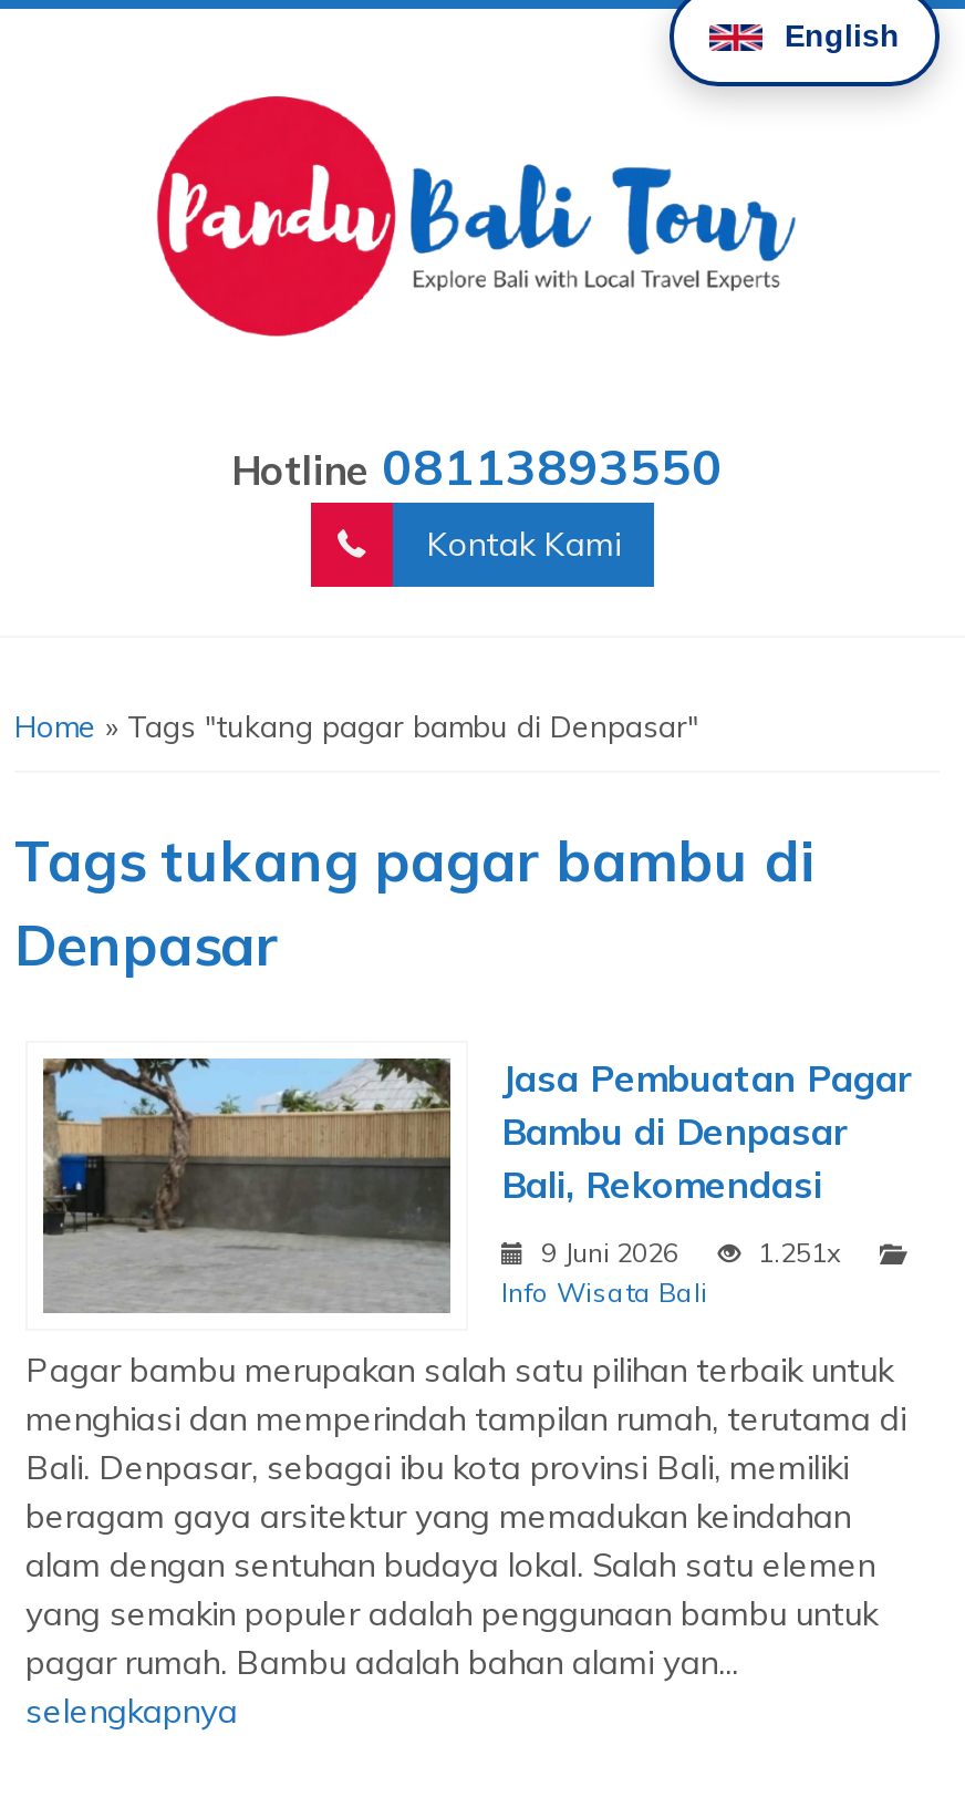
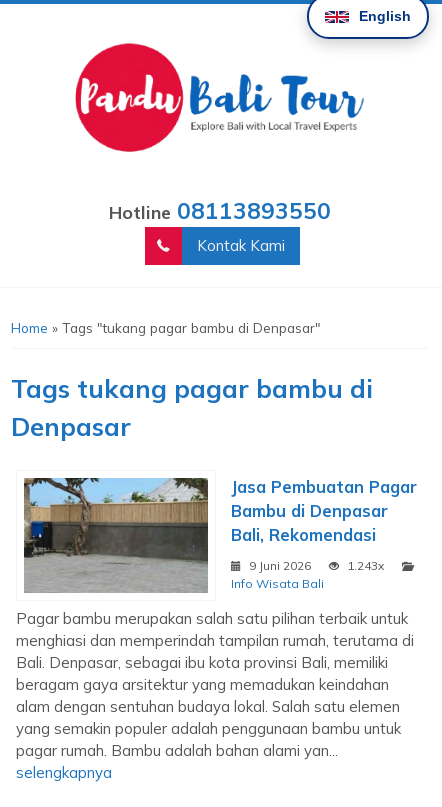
- 9 Juni 2026 1.251x
+ 9 Juni 2026 1.243x
